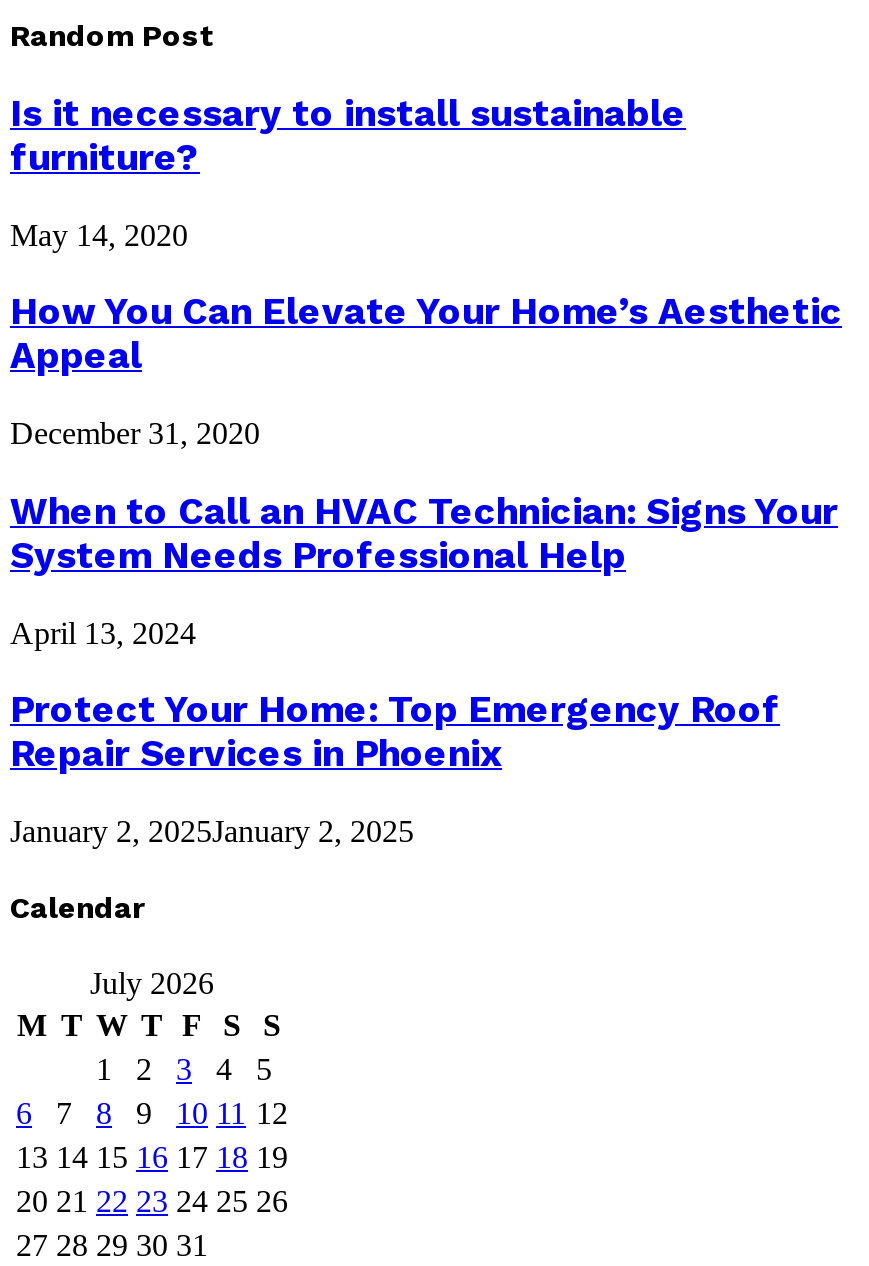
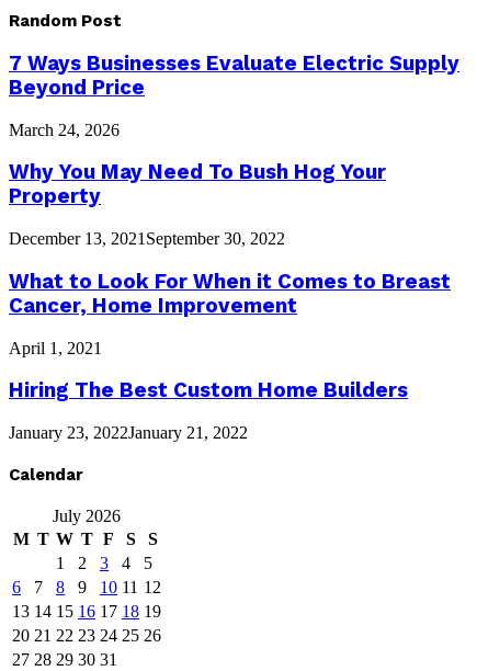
- Is it necessary to install sustainable
- furniture?
+ 7 Ways Businesses Evaluate Electric Supply
+ Beyond Price

- May 14, 2020
+ March 24, 2026

- How You Can Elevate Your Home’s Aesthetic
- Appeal
+ Why You May Need To Bush Hog Your
+ Property

- December 31, 2020
+ December 13, 2021September 30, 2022

- When to Call an HVAC Technician: Signs Your
- System Needs Professional Help
+ What to Look For When it Comes to Breast
+ Cancer, Home Improvement

- April 13, 2024
+ April 1, 2021

- Protect Your Home: Top Emergency Roof
- Repair Services in Phoenix
+ Hiring The Best Custom Home Builders

- January 2, 2025January 2, 2025
+ January 23, 2022January 21, 2022
